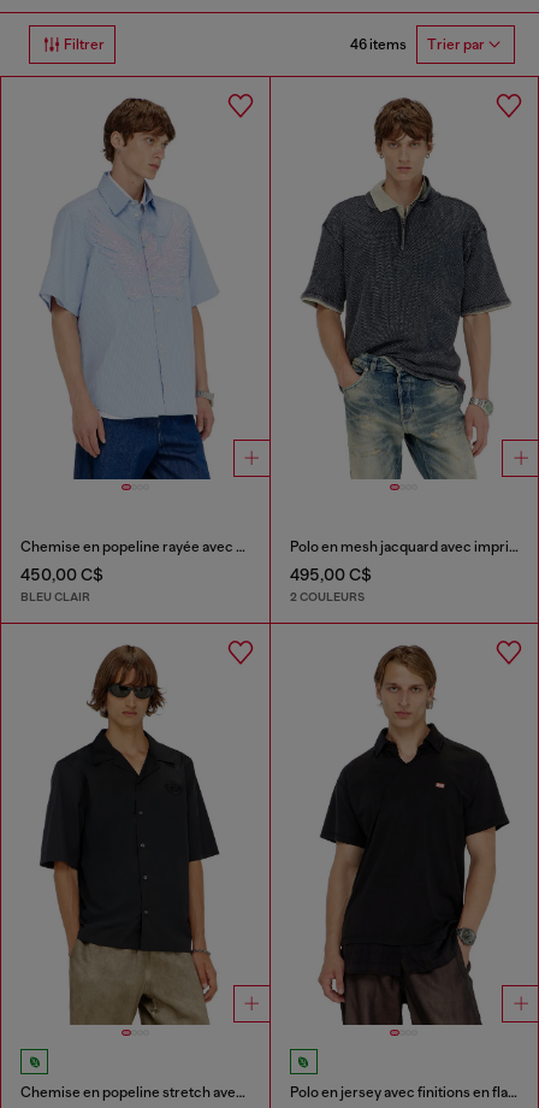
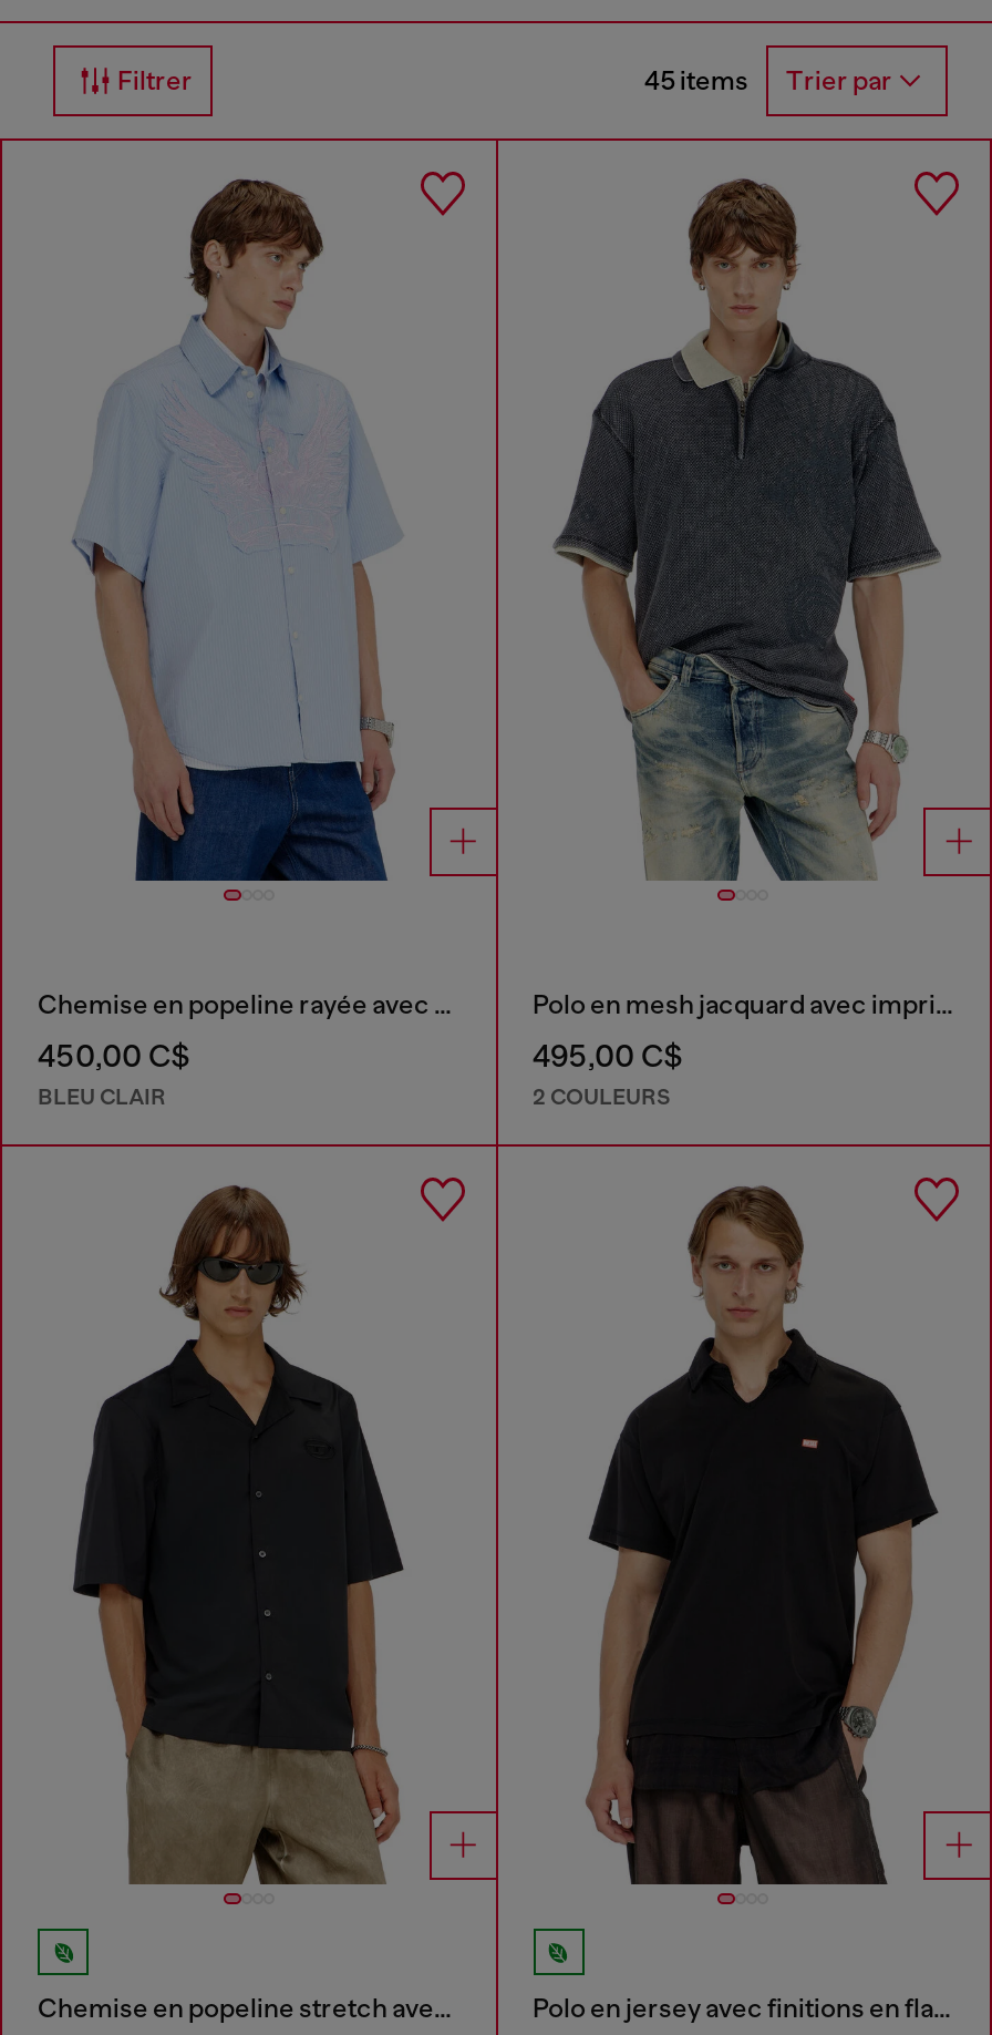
- 46 items Trier par
+ 45 items Trier par
